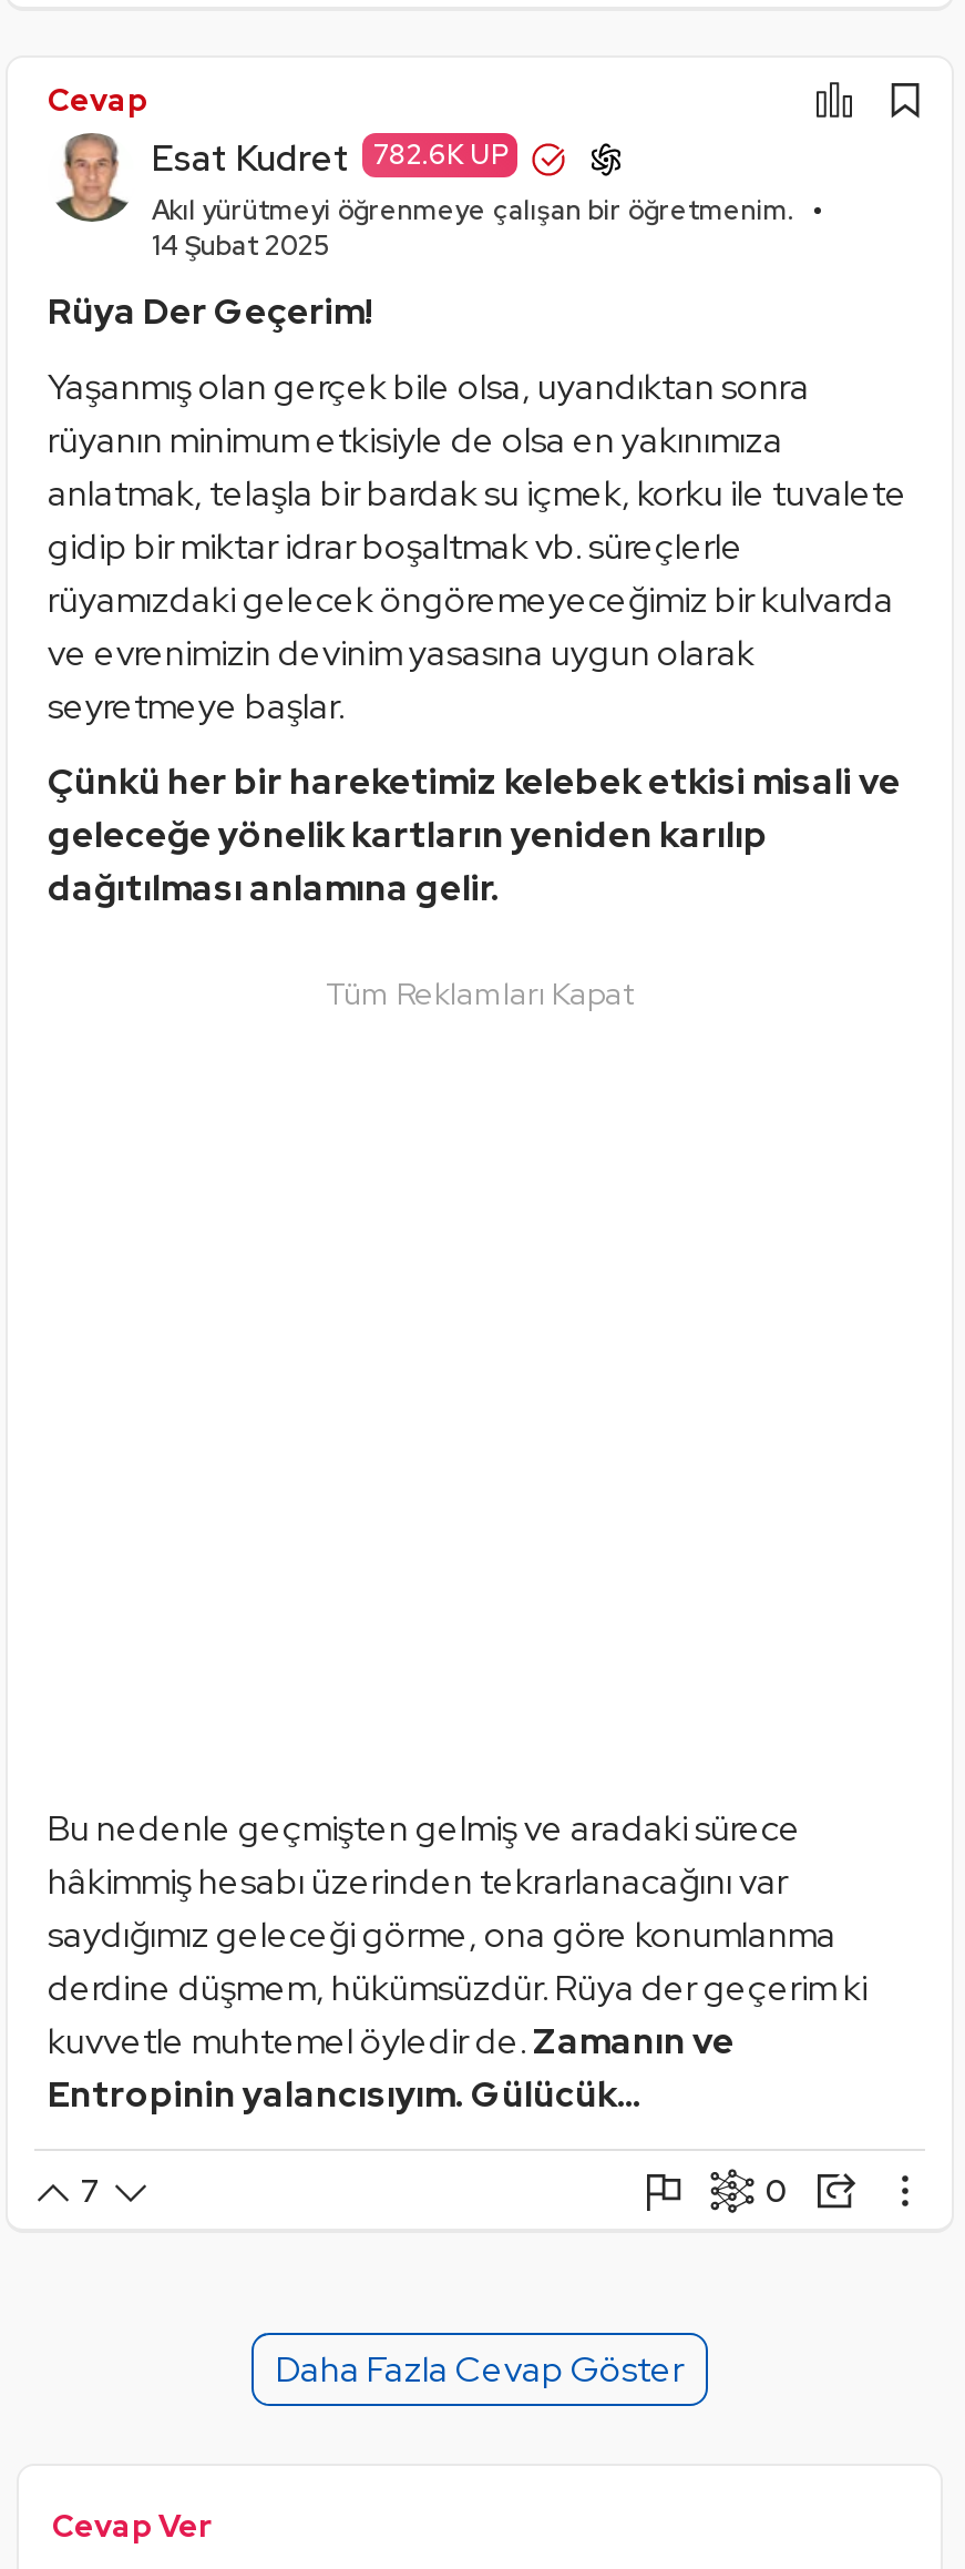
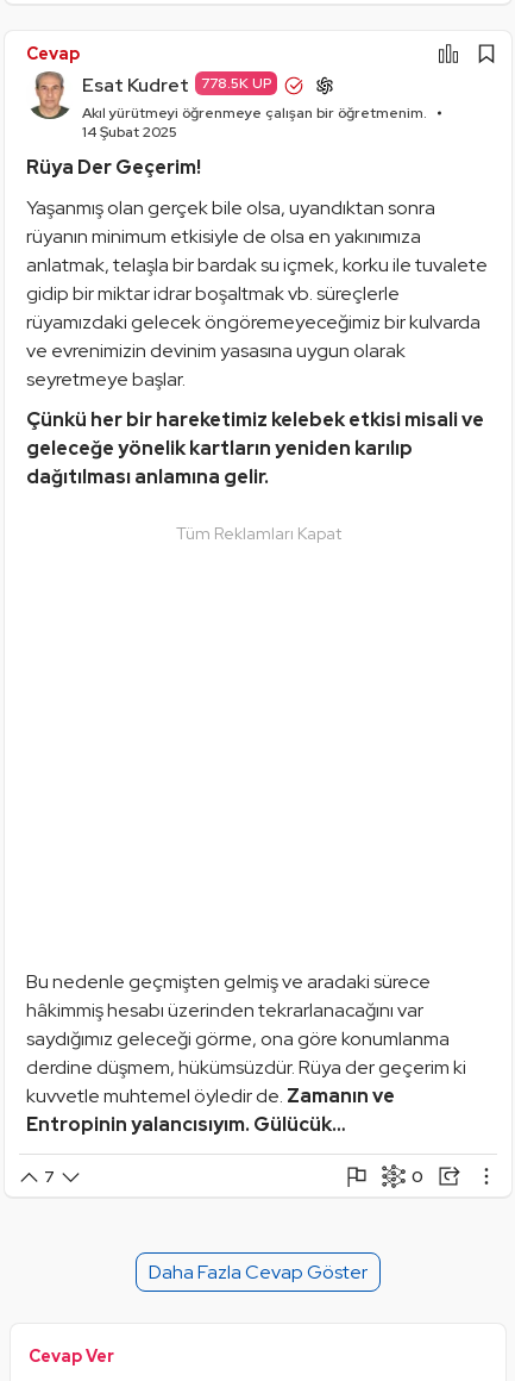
- Esat Kudret 782.6K UP
+ Esat Kudret 778.5K UP
